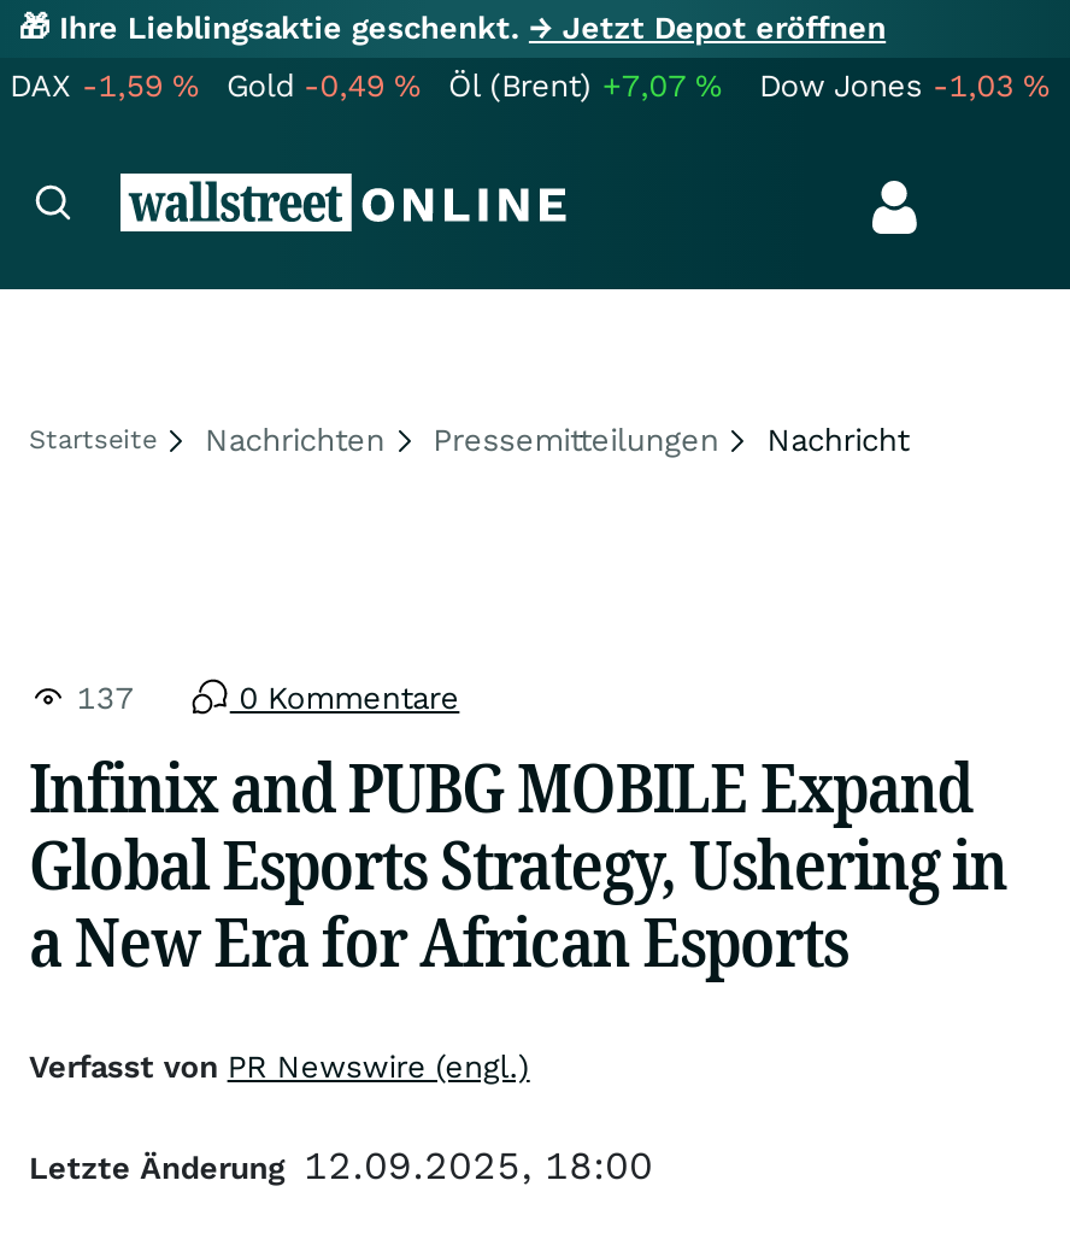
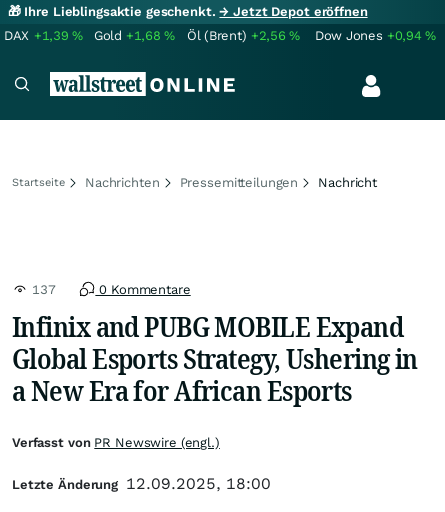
- DAX -1,59%
+ DAX +1,39%

- Gold -0,49%
+ Gold +1,68%

- Öl (Brent) +7,07%
+ Öl (Brent) +2,56%

- Dow Jones -1,03%
+ Dow Jones +0,94%
